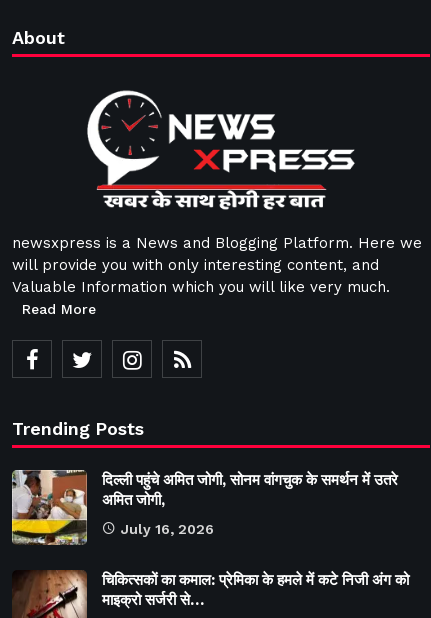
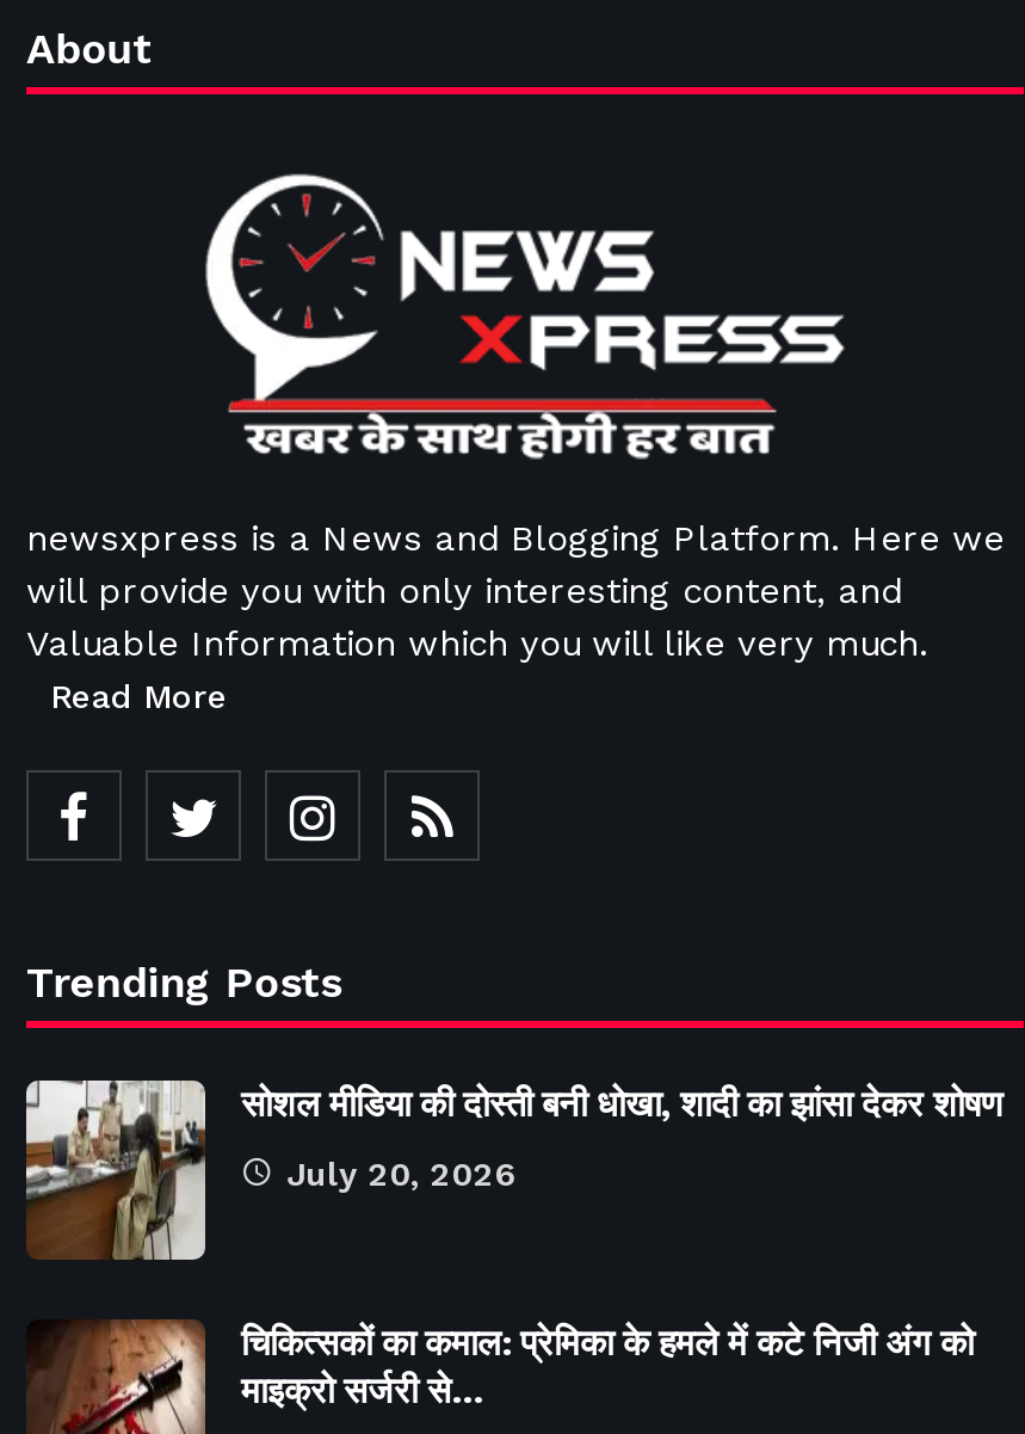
- [image]
- दिल्ली पहुंचे अमित जोगी, सोनम वांगचुक के समर्थन में उतरे
- अमित जोगी,
+ [image]
+ सोशल मीडिया की दोस्ती बनी धोखा, शादी का झांसा देकर शोषण

- July 16, 2026
+ July 20, 2026
